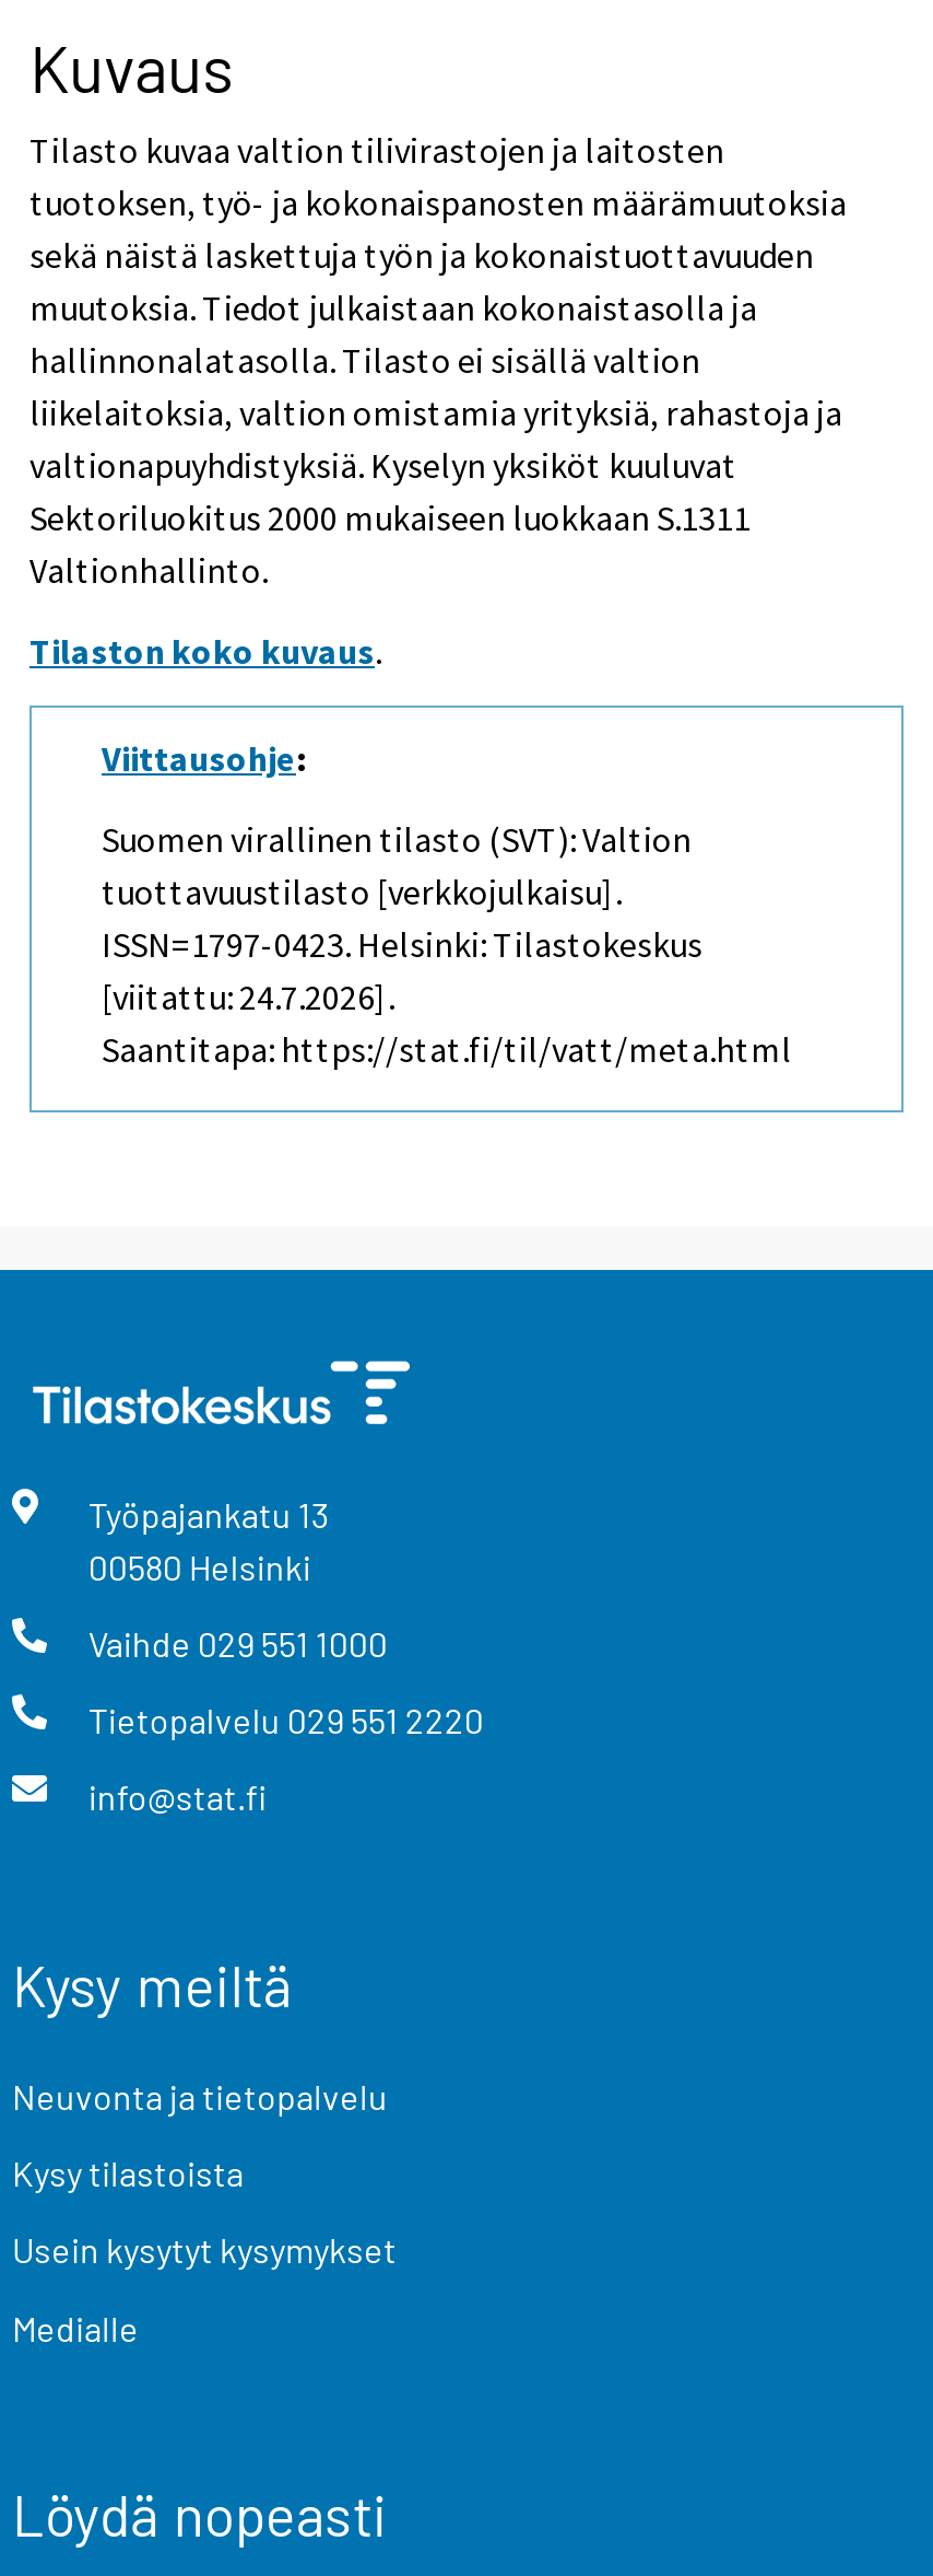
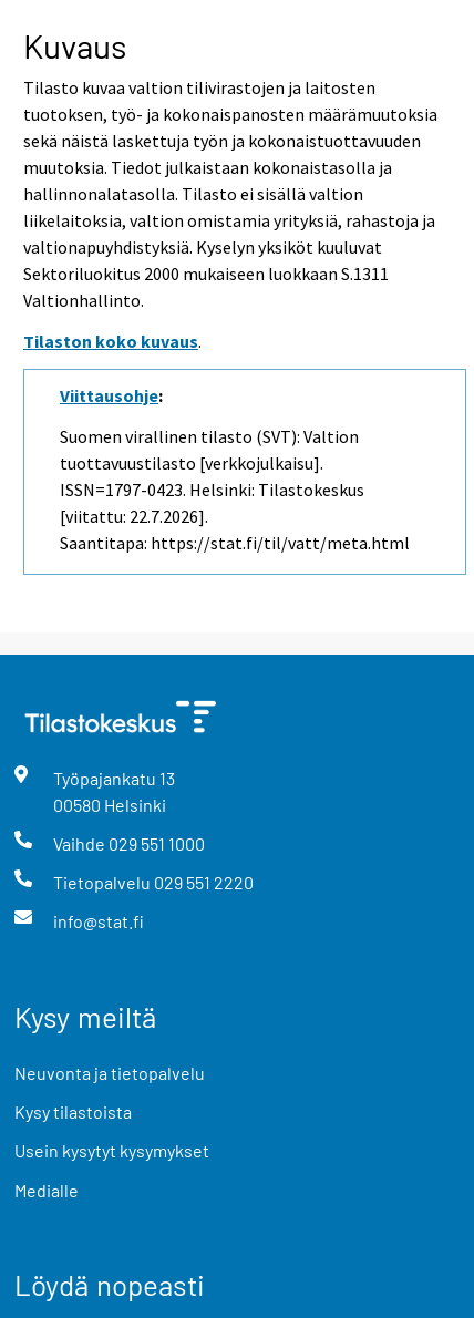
- [viitattu: 24.7.2026].
+ [viitattu: 22.7.2026].
